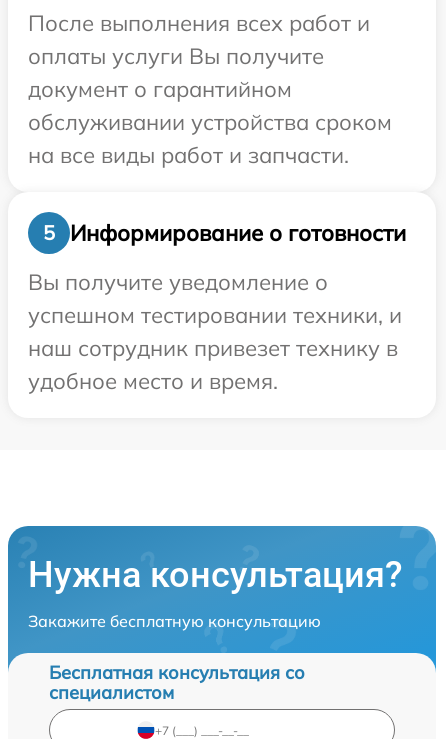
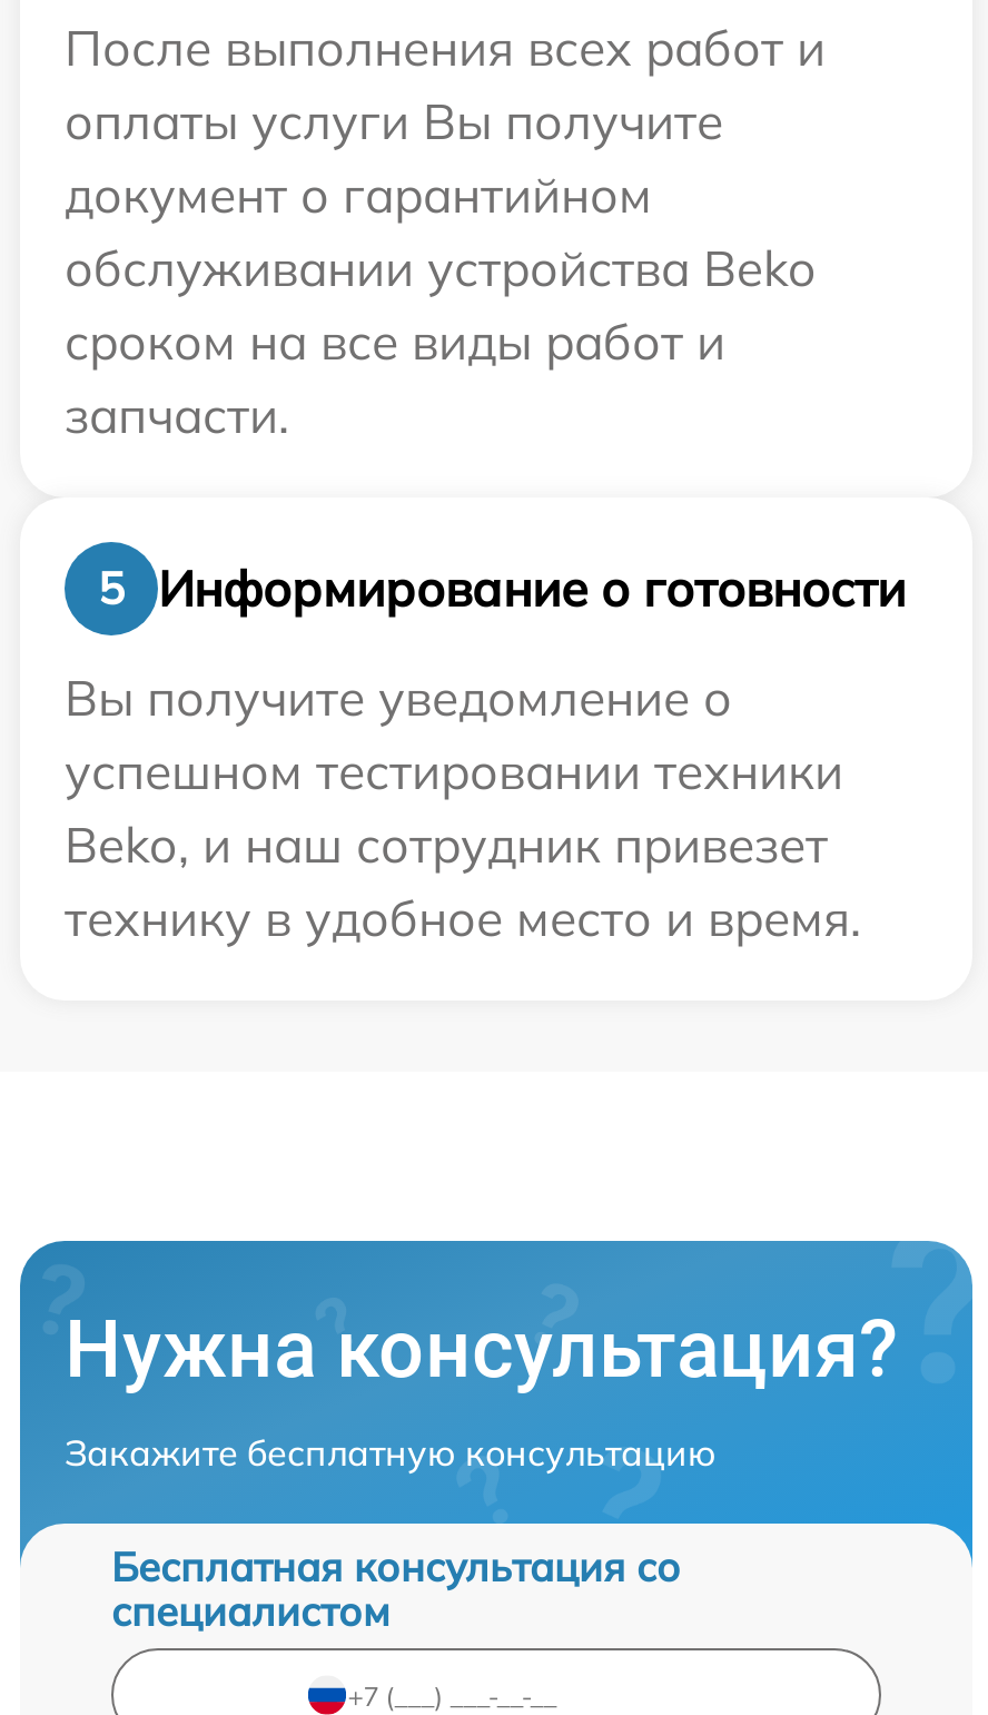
- обслуживании устройства сроком
- на все виды работ и запчасти.
+ обслуживании устройства Beko
+ сроком на все виды работ и
+ запчасти.

- успешном тестировании техники, и
- наш сотрудник привезет технику в
- удобное место и время.
+ успешном тестировании техники
+ Beko, и наш сотрудник привезет
+ технику в удобное место и время.
